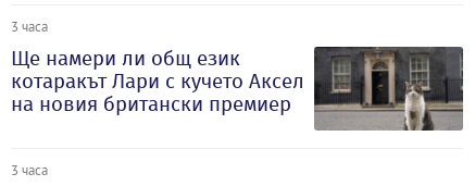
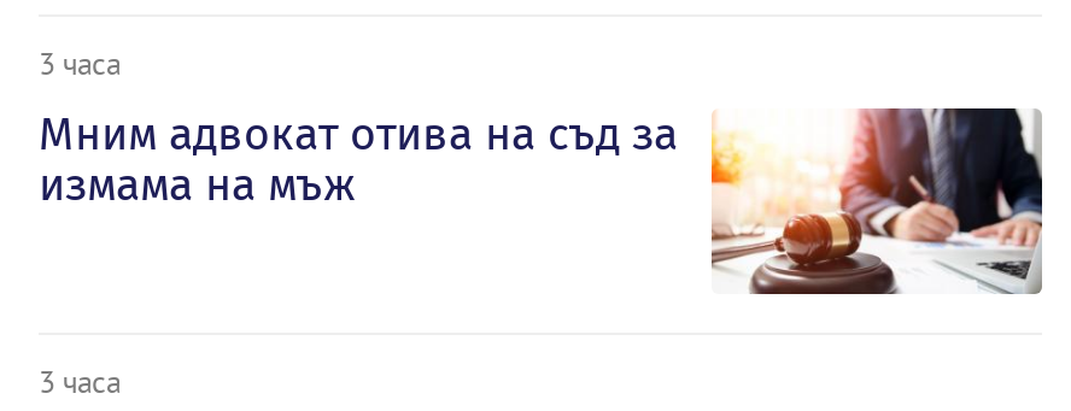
- [image]
- Ще намери ли общ език
- котаракът Лари с кучето Аксел
- на новия британски премиер
+ [image]
+ Мним адвокат отива на съд за
+ измама на мъж
